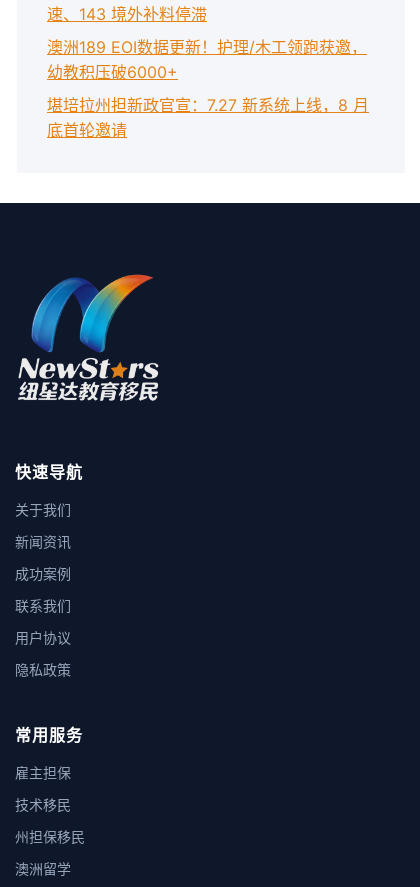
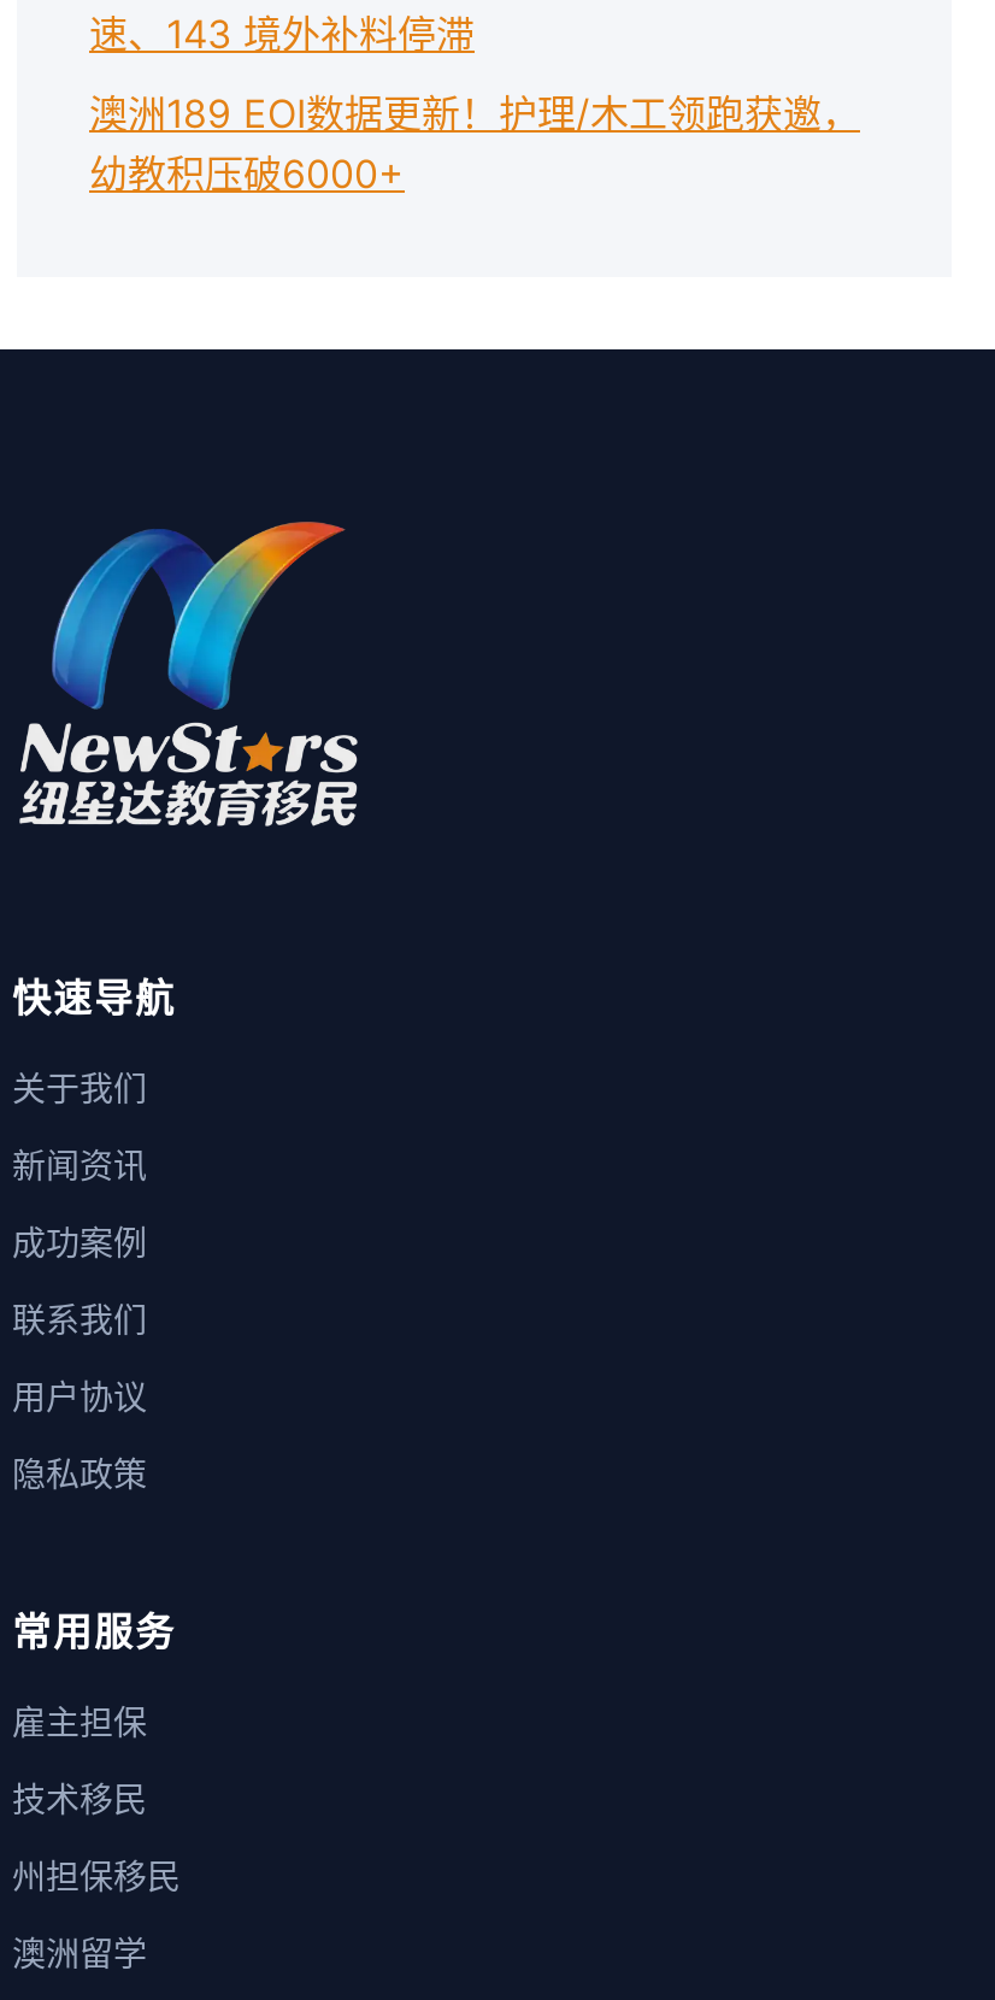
- 堪培拉州担新政官宣：7.27 新系统上线，8 月
- 底首轮邀请
